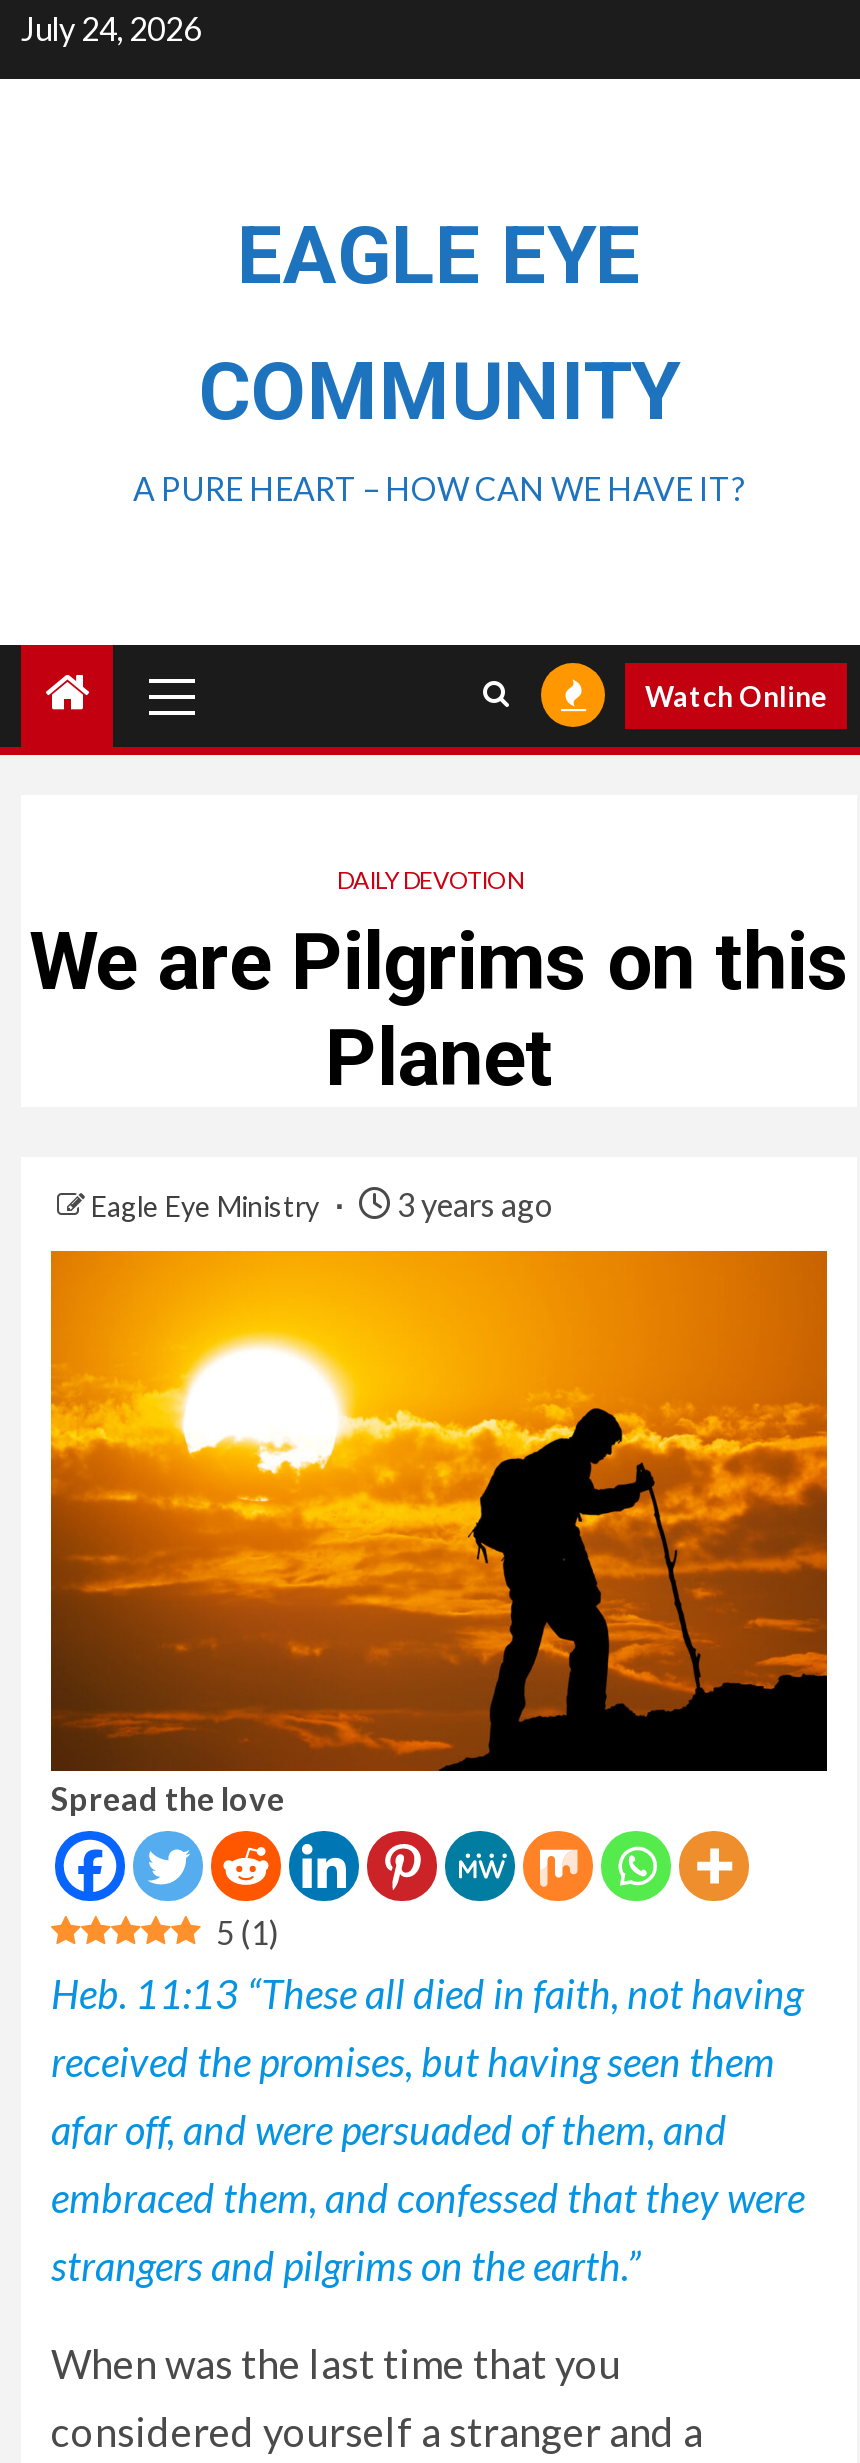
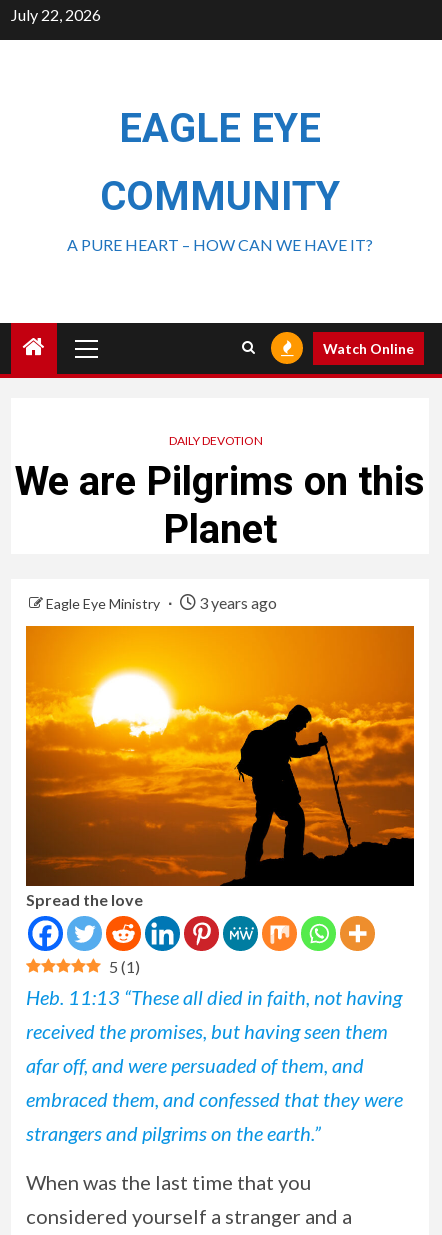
- July 24, 2026
+ July 22, 2026
